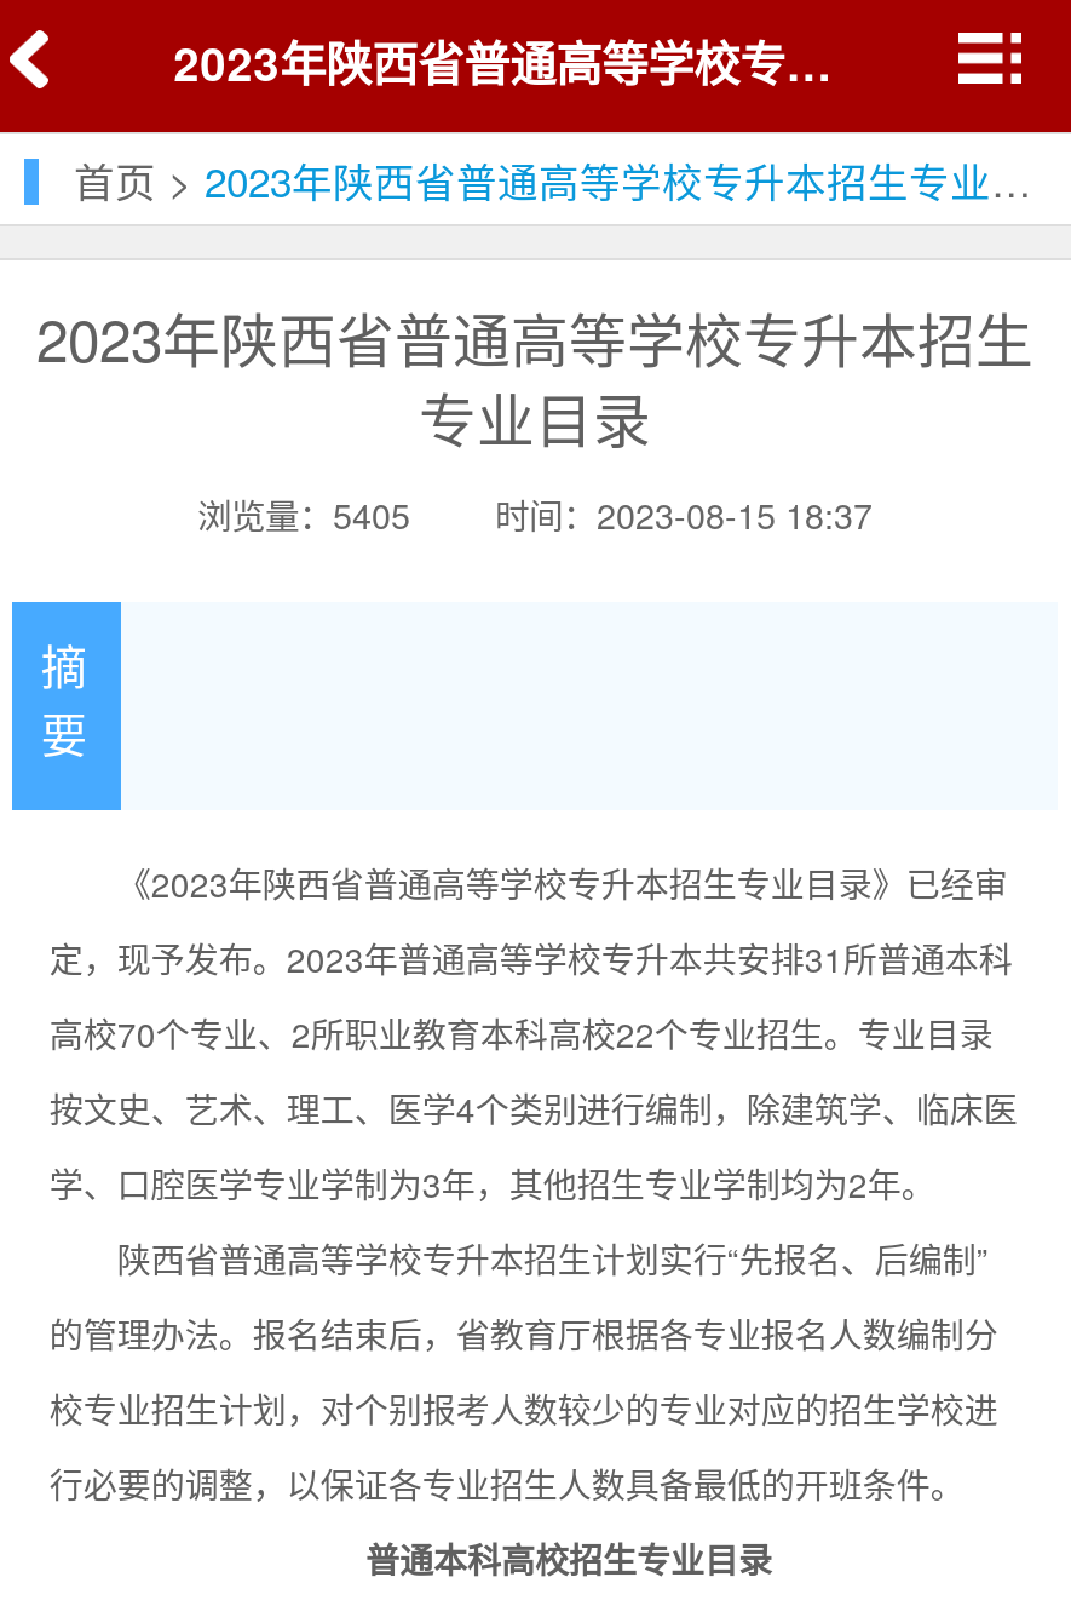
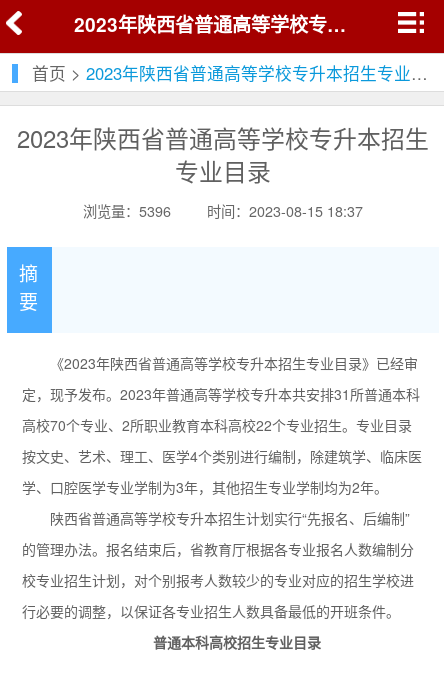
- 浏览量：5405 时间：2023-08-15 18:37
+ 浏览量：5396 时间：2023-08-15 18:37
